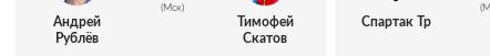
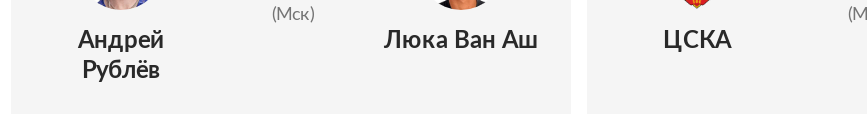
- Тимофей
- Скатов
+ Люка Ван Аш

- Спартак Тр
+ ЦСКА
